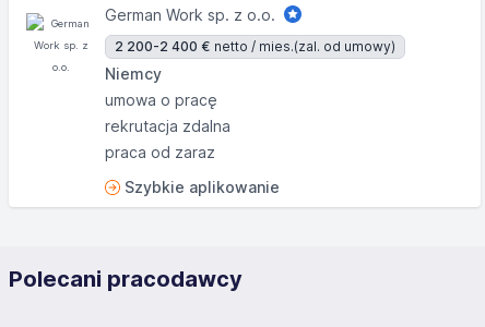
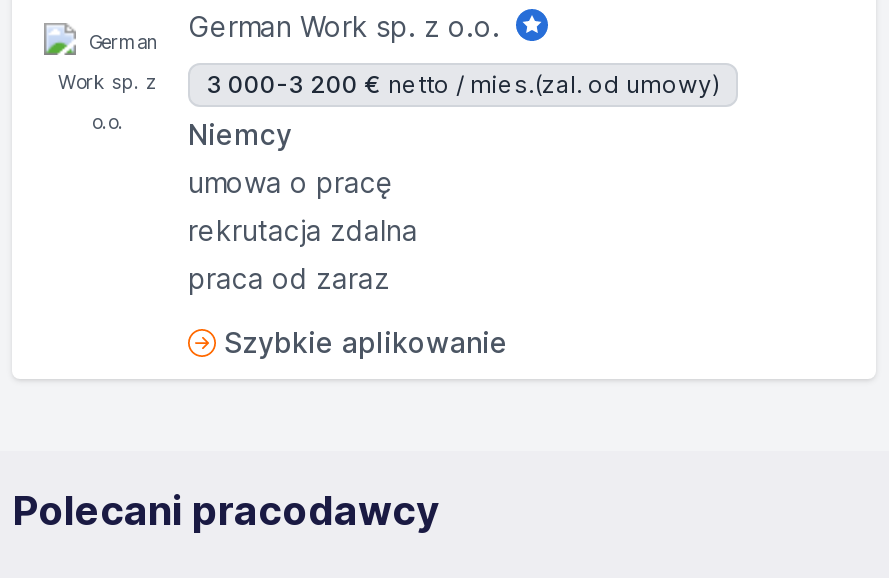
- 2 200-2 400 € netto / mies.(zal. od umowy)
+ 3 000-3 200 € netto / mies.(zal. od umowy)
